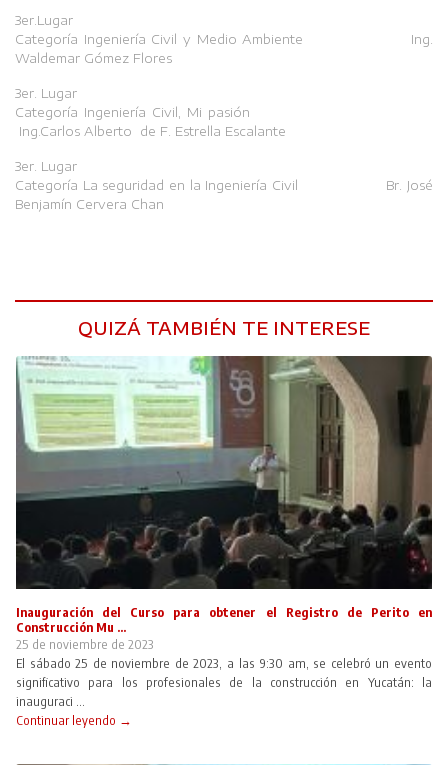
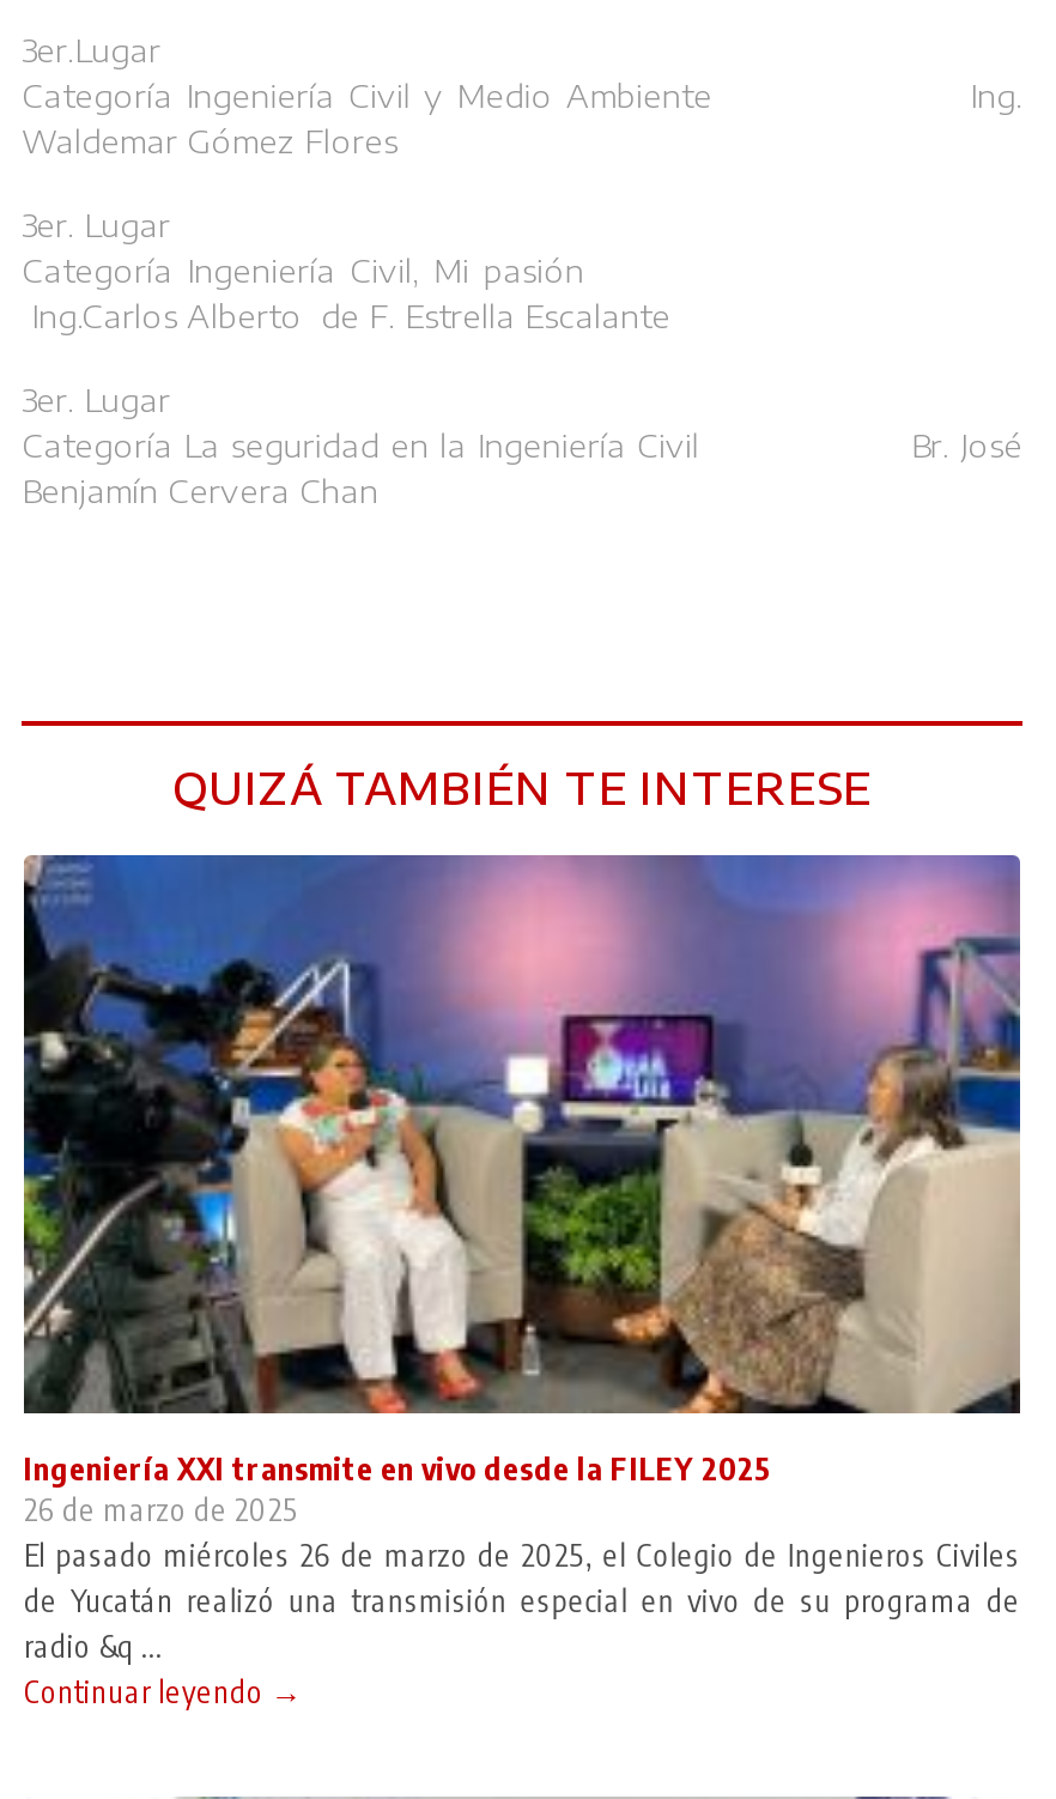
- [image]
- Inauguración del Curso para obtener el Registro de Perito en
- Construcción Mu ...
- 25 de noviembre de 2023
- El sábado 25 de noviembre de 2023, a las 9:30 am, se celebró un evento
- significativo para los profesionales de la construcción en Yucatán: la
- inauguraci ...
+ [image]
+ Ingeniería XXI transmite en vivo desde la FILEY 2025
+ 26 de marzo de 2025
+ El pasado miércoles 26 de marzo de 2025, el Colegio de Ingenieros Civiles
+ de Yucatán realizó una transmisión especial en vivo de su programa de
+ radio &q ...
